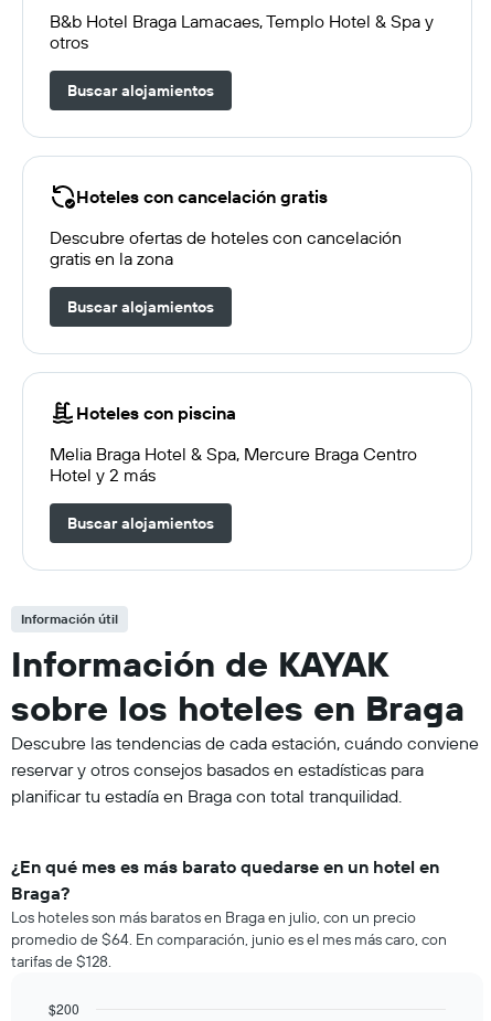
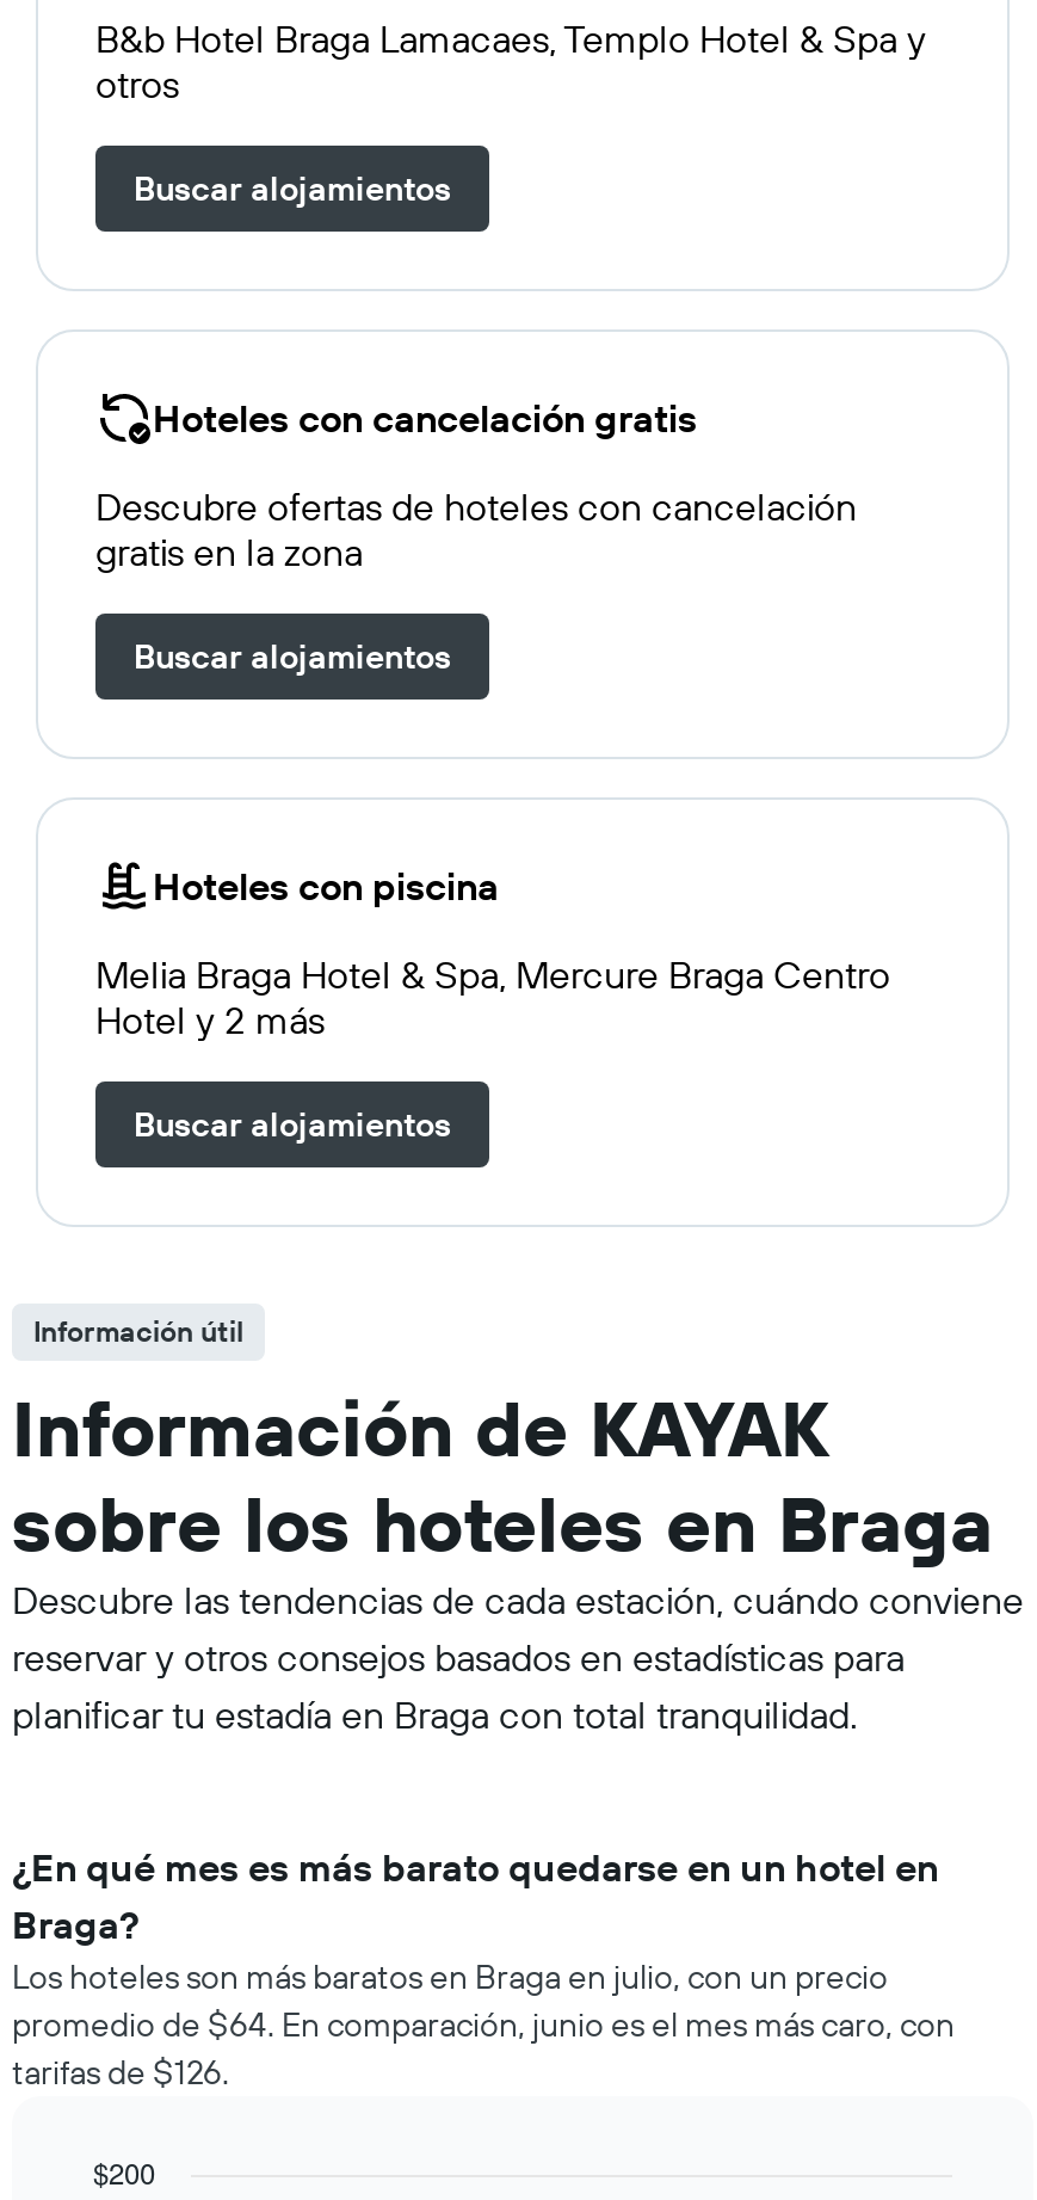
- tarifas de $128.
+ tarifas de $126.
